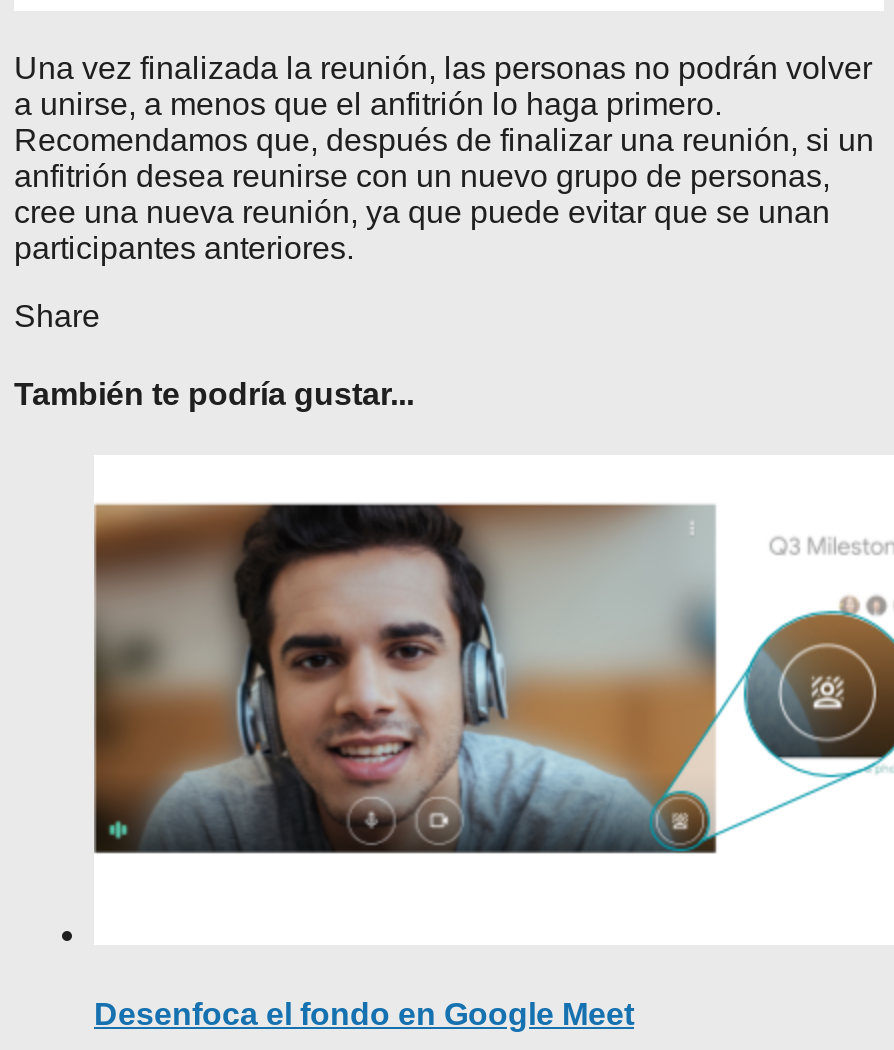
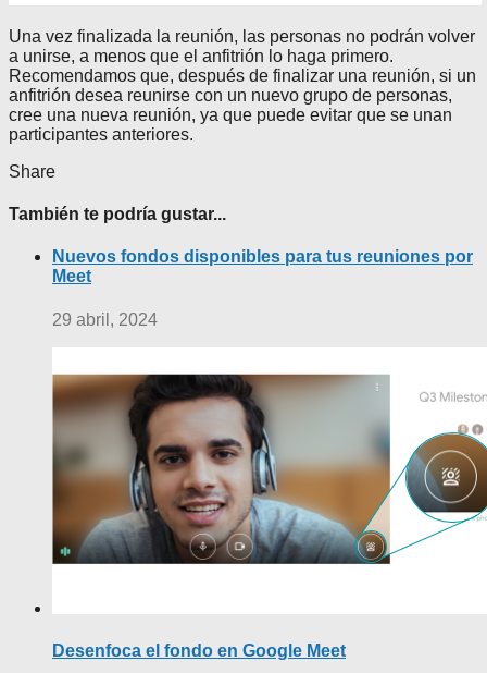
+ Nuevos fondos disponibles para tus reuniones por
+ Meet
+ 29 abril, 2024
